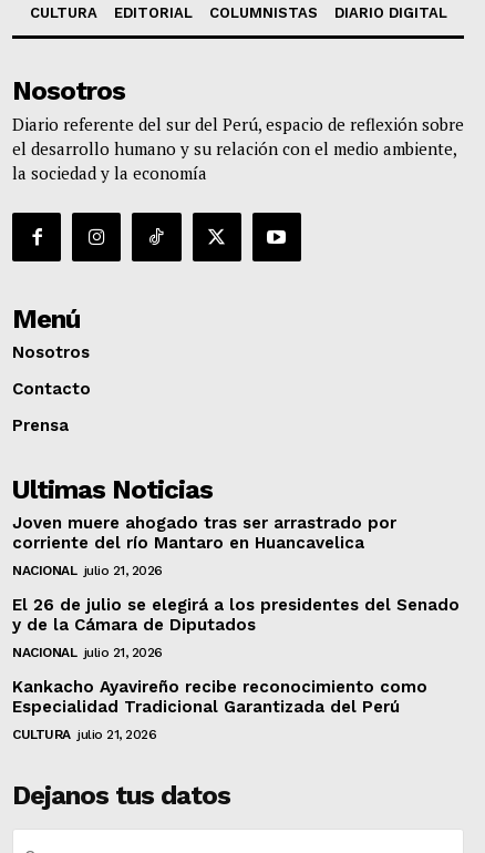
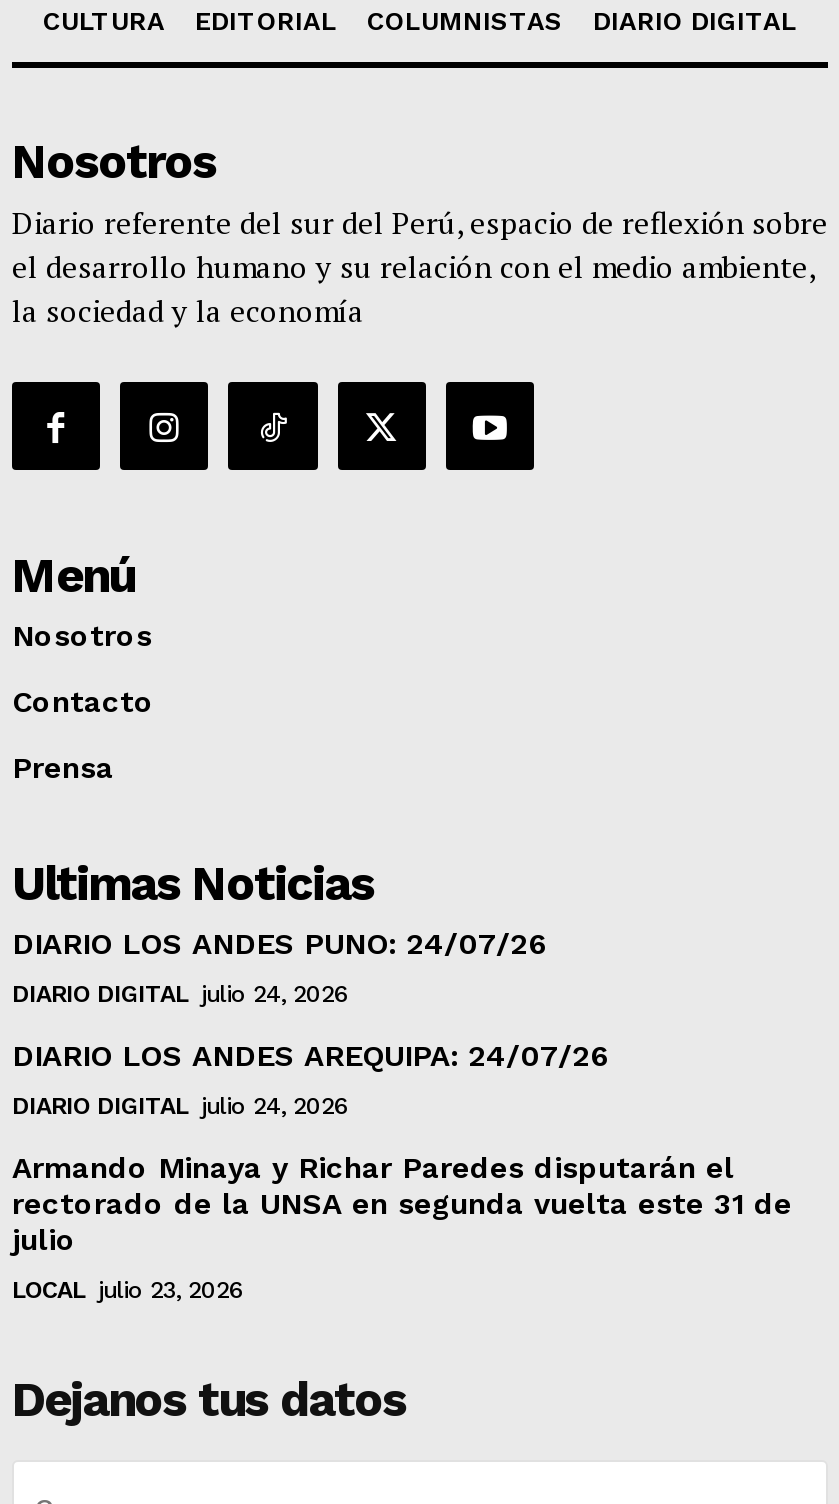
- Joven muere ahogado tras ser arrastrado por
- corriente del río Mantaro en Huancavelica
+ DIARIO LOS ANDES PUNO: 24/07/26

- NACIONAL julio 21, 2026
+ DIARIO DIGITAL julio 24, 2026

- El 26 de julio se elegirá a los presidentes del Senado
- y de la Cámara de Diputados
+ DIARIO LOS ANDES AREQUIPA: 24/07/26

- NACIONAL julio 21, 2026
+ DIARIO DIGITAL julio 24, 2026

- Kankacho Ayavireño recibe reconocimiento como
- Especialidad Tradicional Garantizada del Perú
+ Armando Minaya y Richar Paredes disputarán el
+ rectorado de la UNSA en segunda vuelta este 31 de
+ julio

- CULTURA julio 21, 2026
+ LOCAL julio 23, 2026
